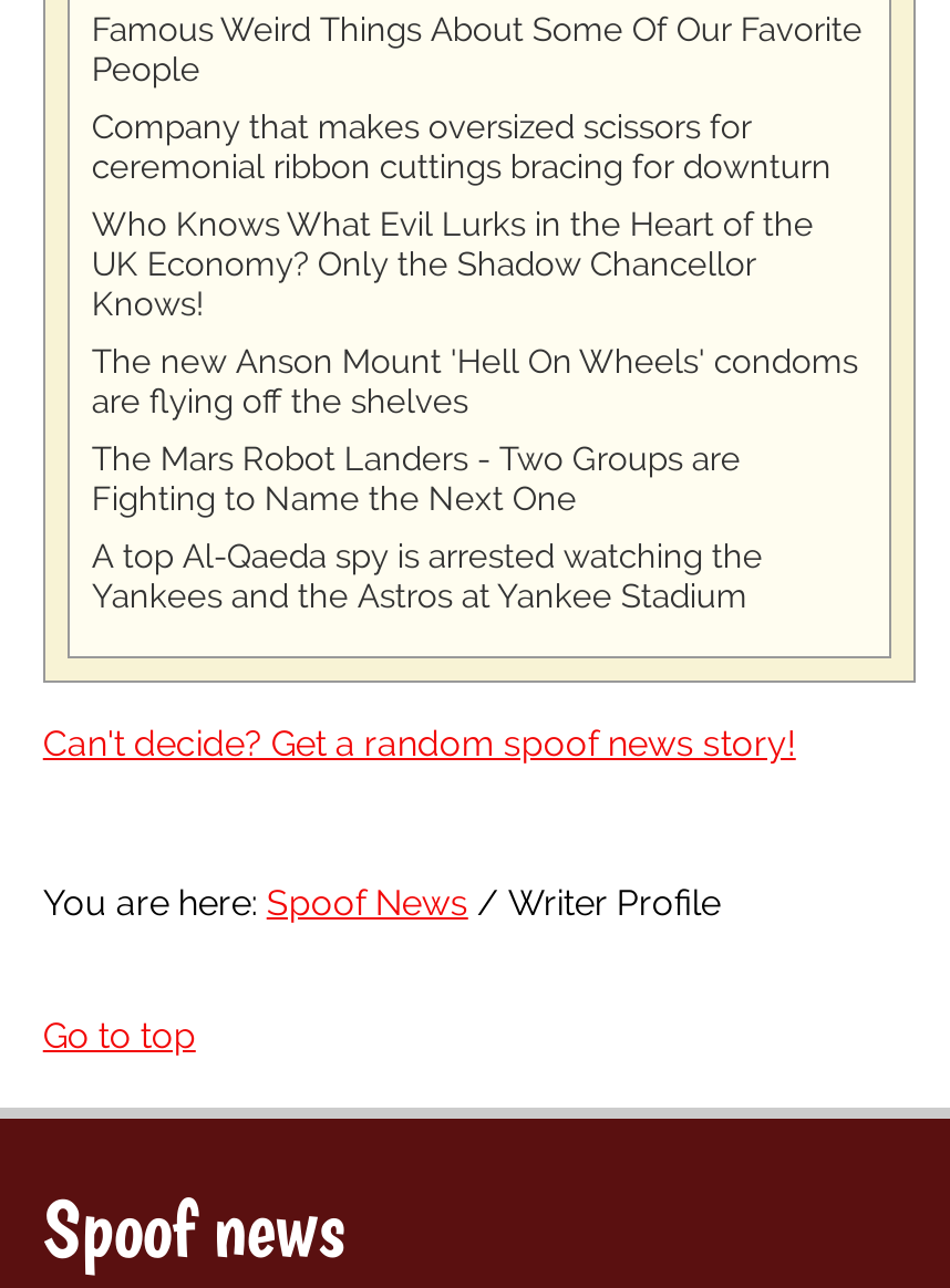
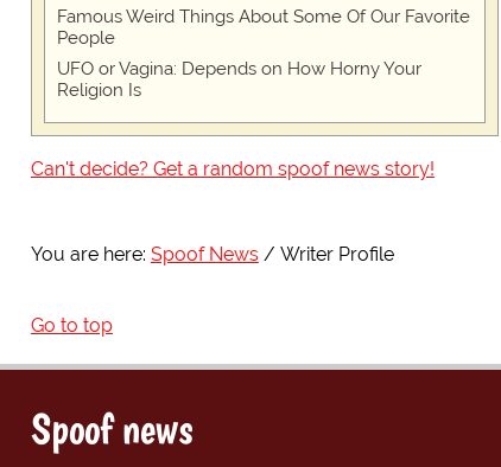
- Company that makes oversized scissors for
- ceremonial ribbon cuttings bracing for downturn
- Who Knows What Evil Lurks in the Heart of the
- UK Economy? Only the Shadow Chancellor
- Knows!
- The new Anson Mount 'Hell On Wheels' condoms
- are flying off the shelves
- The Mars Robot Landers - Two Groups are
- Fighting to Name the Next One
- A top Al-Qaeda spy is arrested watching the
- Yankees and the Astros at Yankee Stadium
+ UFO or Vagina: Depends on How Horny Your
+ Religion Is
